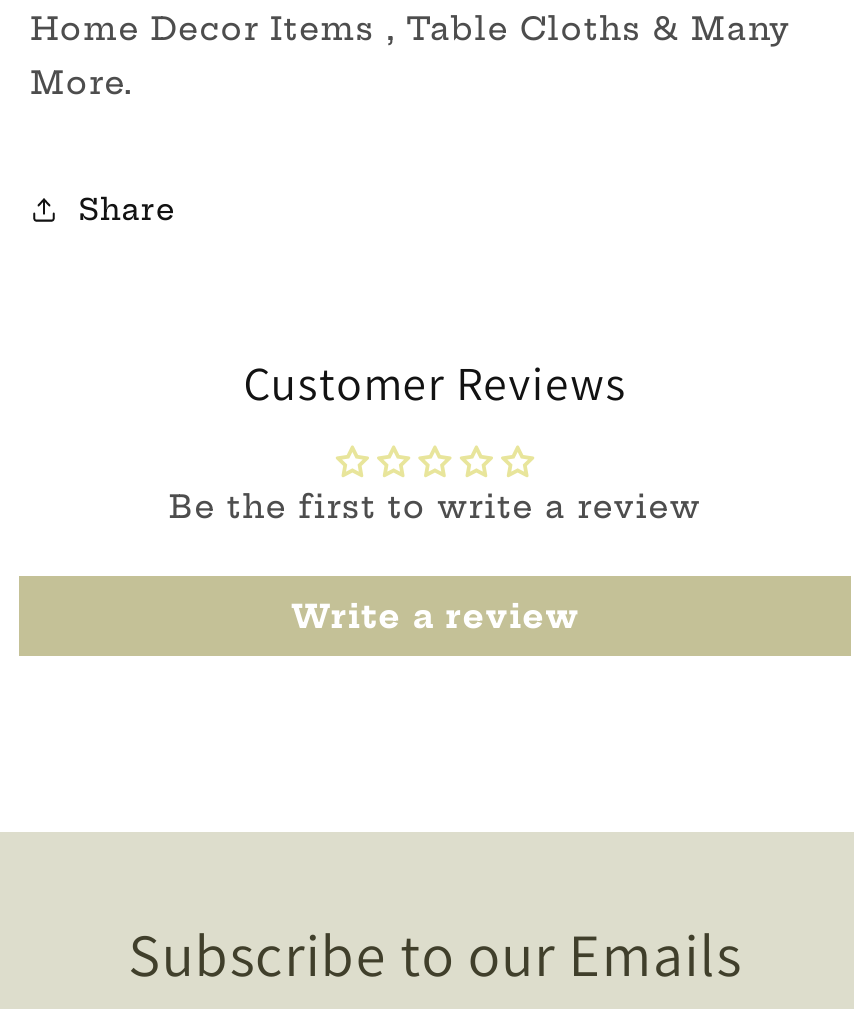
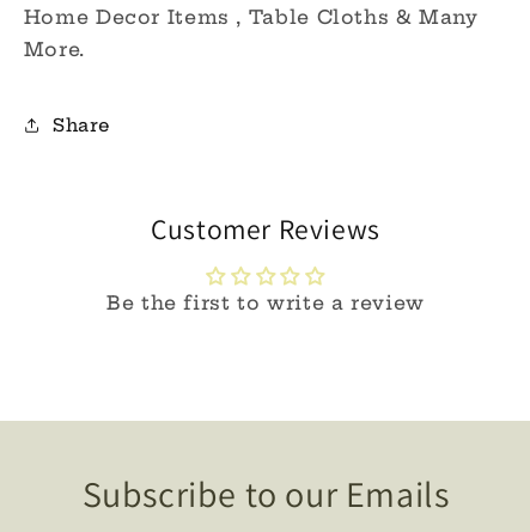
- Write a review
